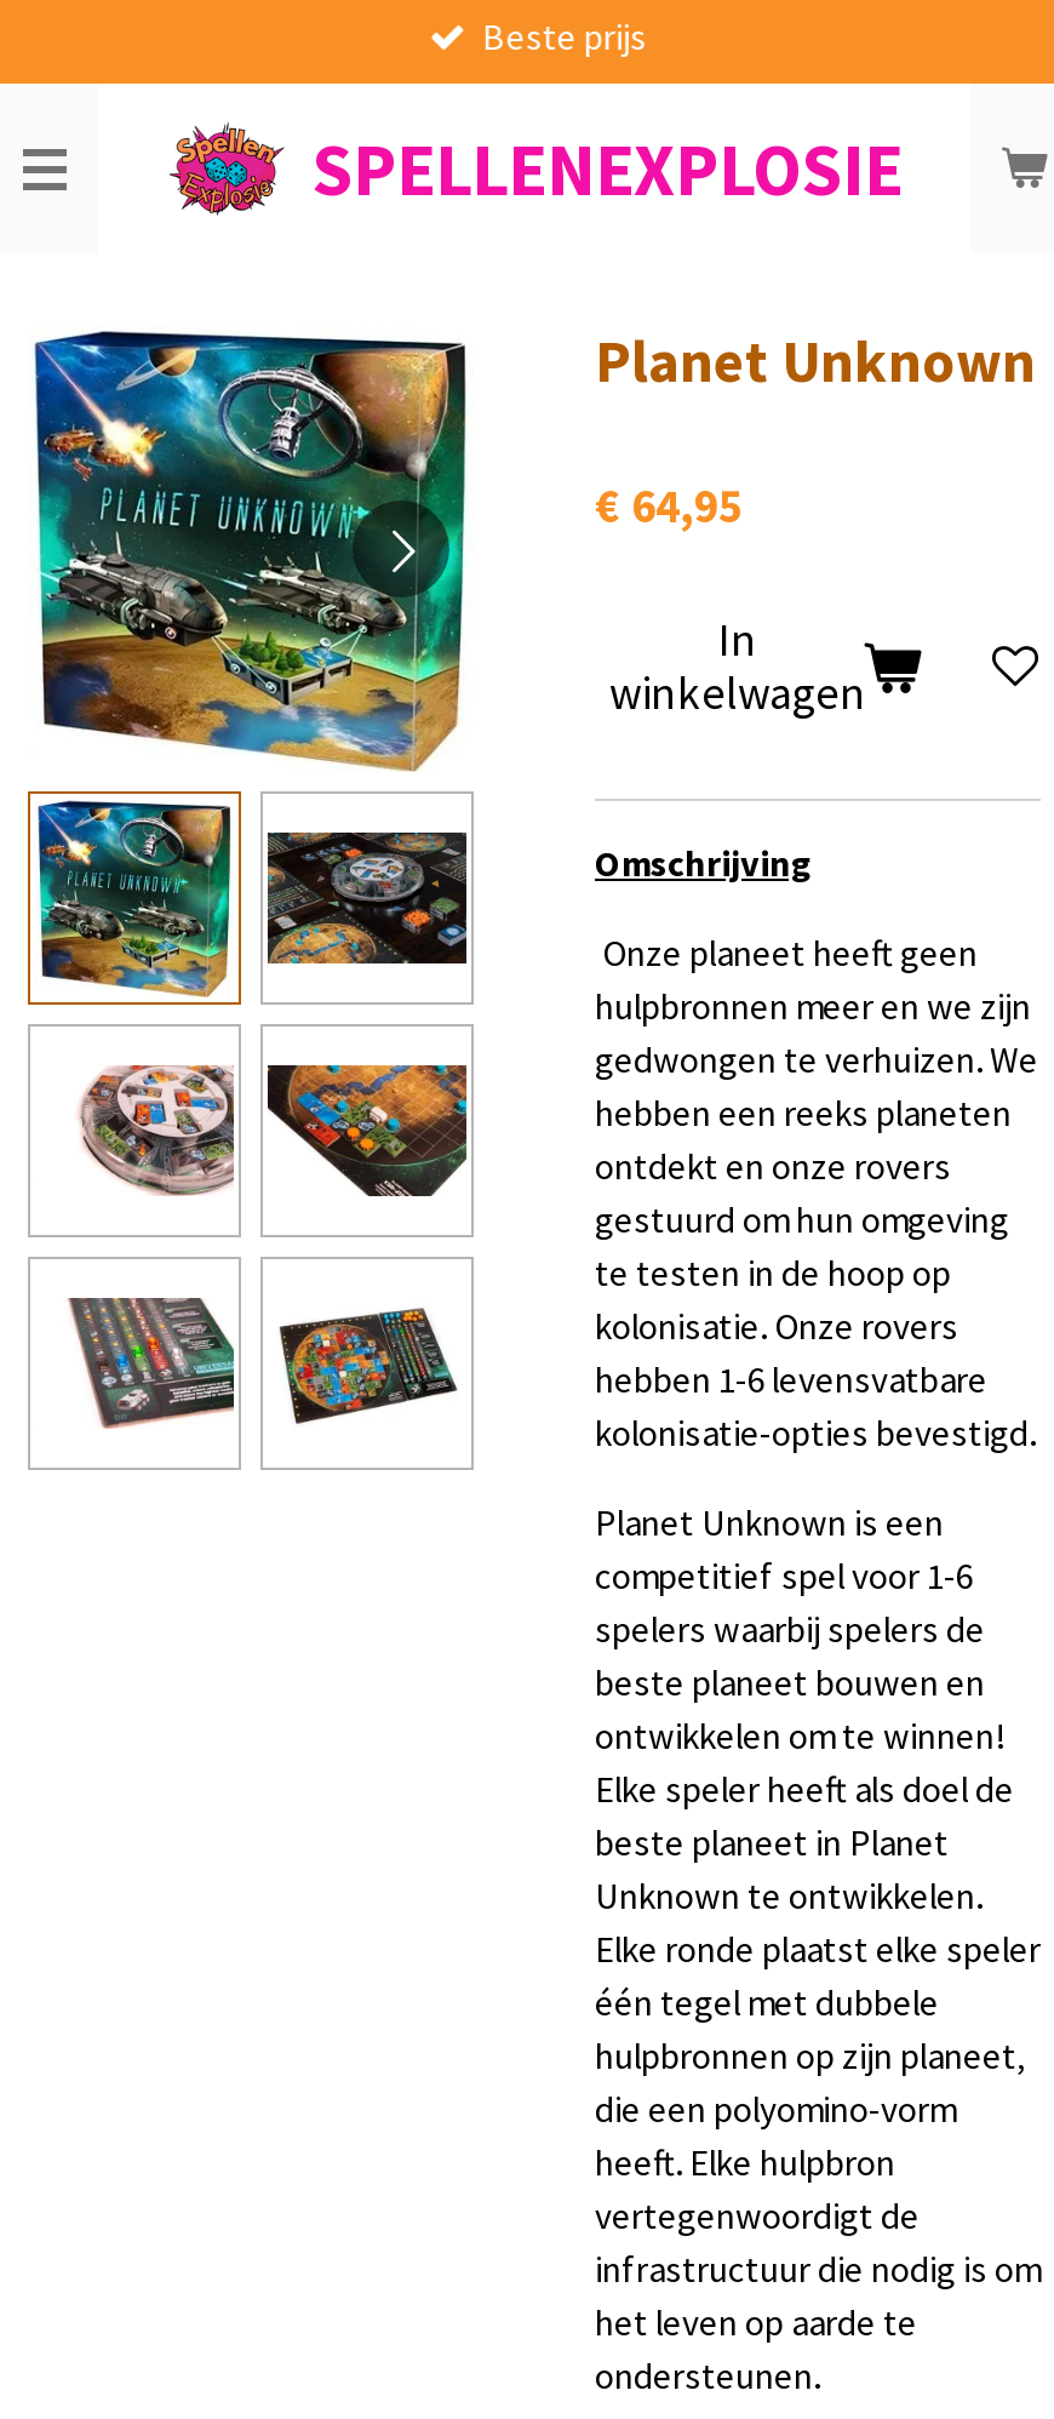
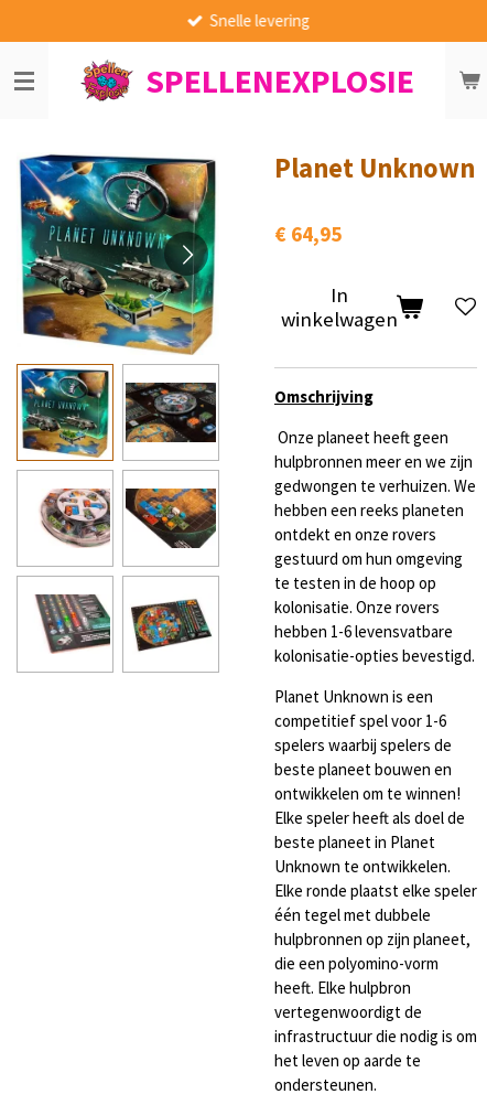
- Beste prijs
+ Snelle levering
